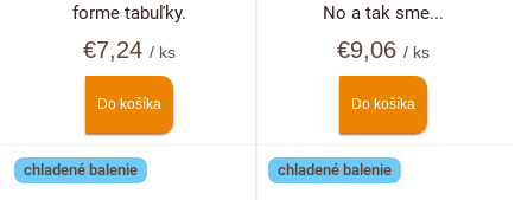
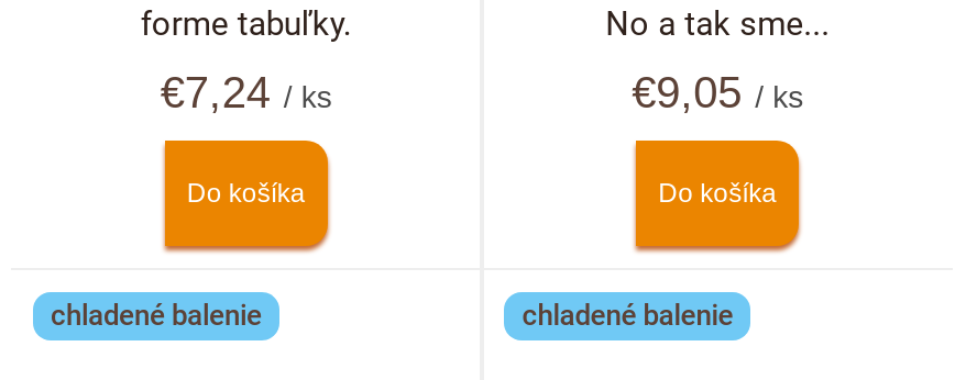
- €9,06 / ks
+ €9,05 / ks
